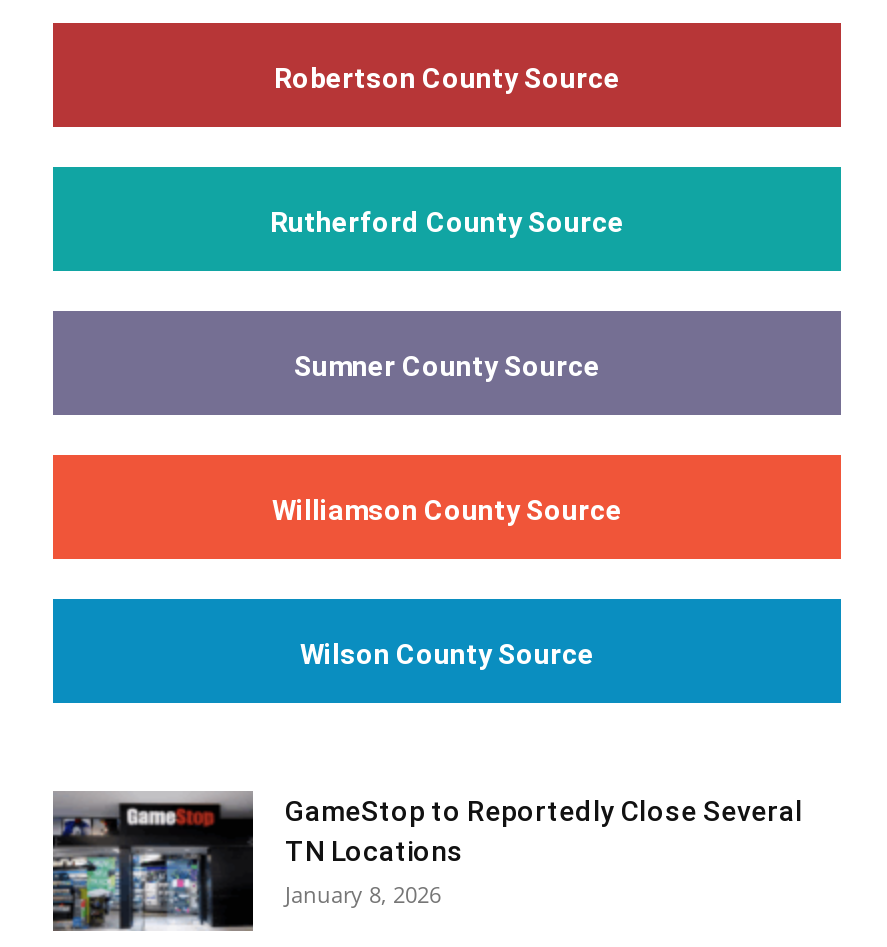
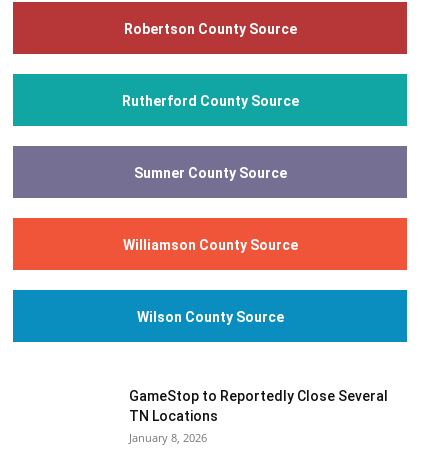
- [image]
